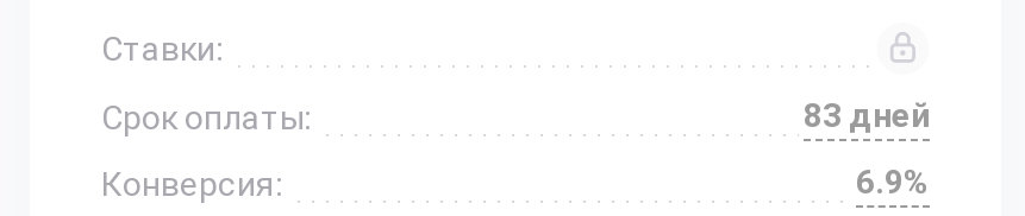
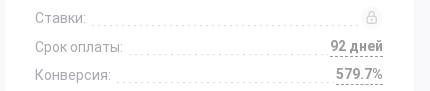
- 83 дней
+ 92 дней

- 6.9%
+ 579.7%
